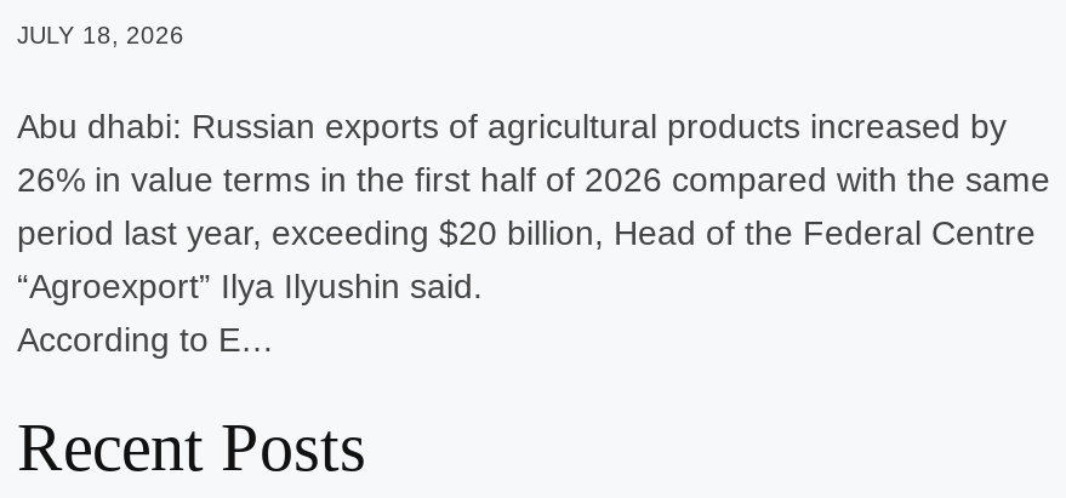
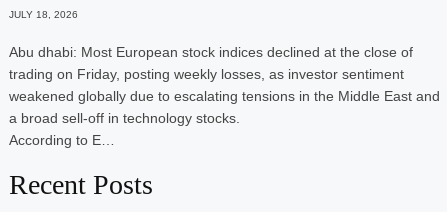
- Abu dhabi: Russian exports of agricultural products increased by
- 26% in value terms in the first half of 2026 compared with the same
- period last year, exceeding $20 billion, Head of the Federal Centre
- “Agroexport” Ilya Ilyushin said.
+ Abu dhabi: Most European stock indices declined at the close of
+ trading on Friday, posting weekly losses, as investor sentiment
+ weakened globally due to escalating tensions in the Middle East and
+ a broad sell-off in technology stocks.
